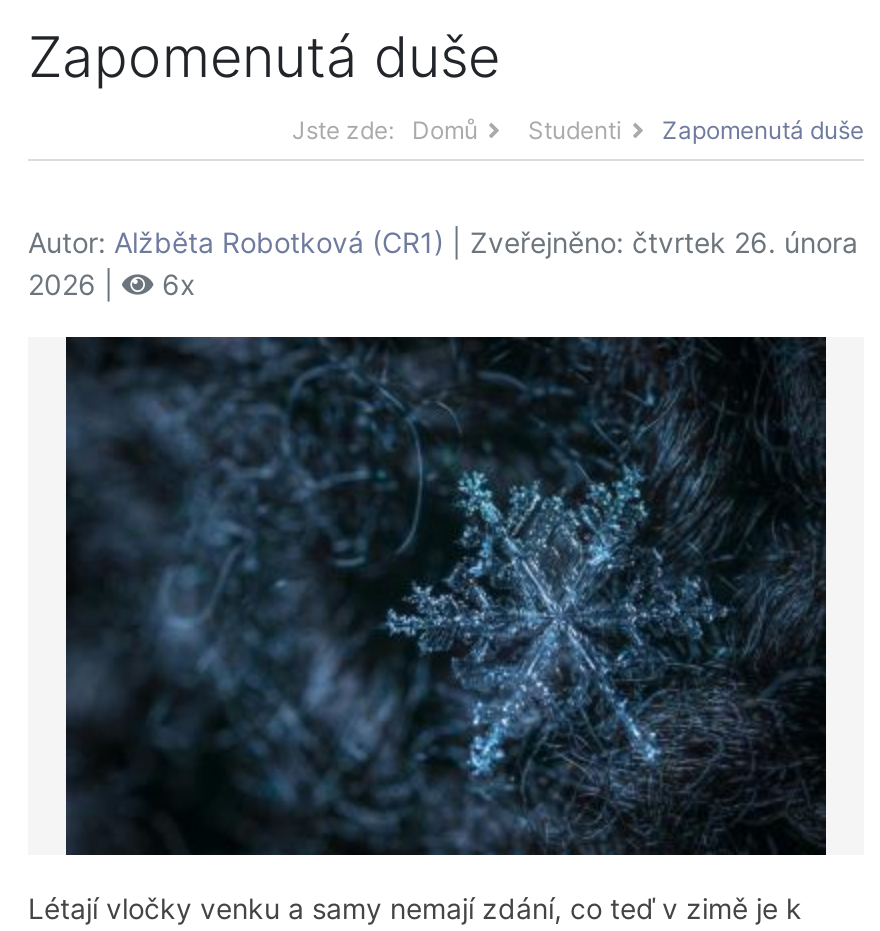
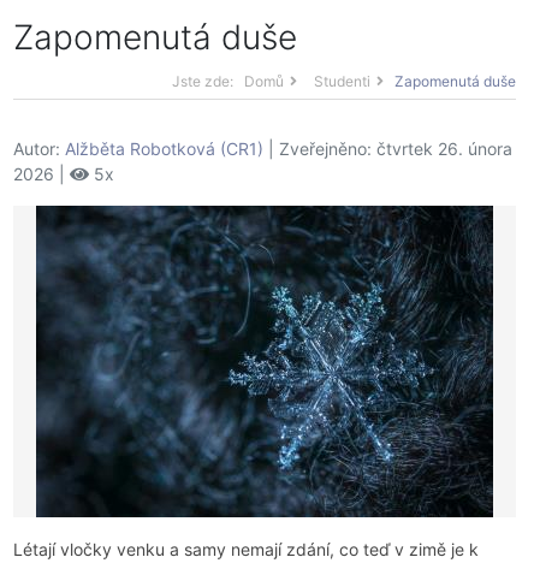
- 6x
+ 5x
